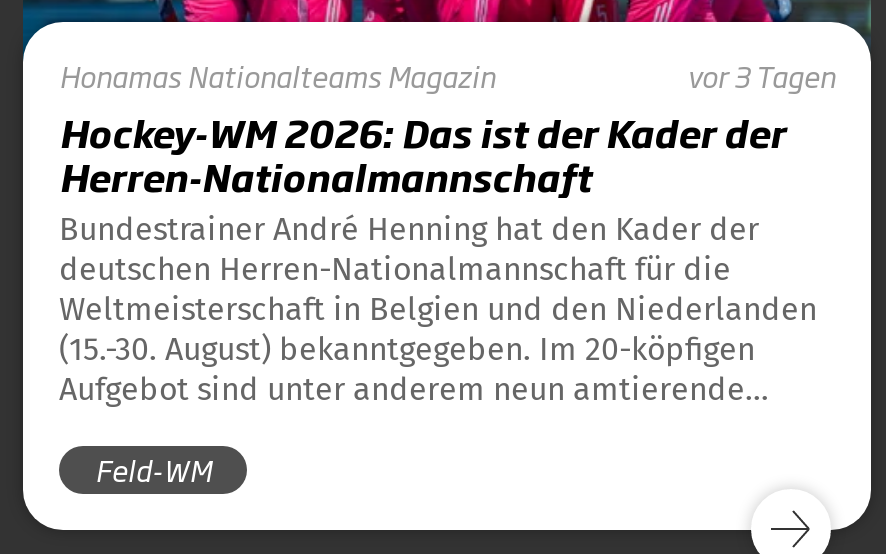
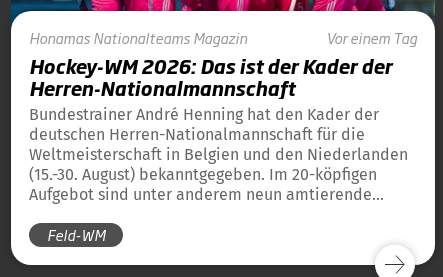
- vor 3 Tagen
+ Vor einem Tag
